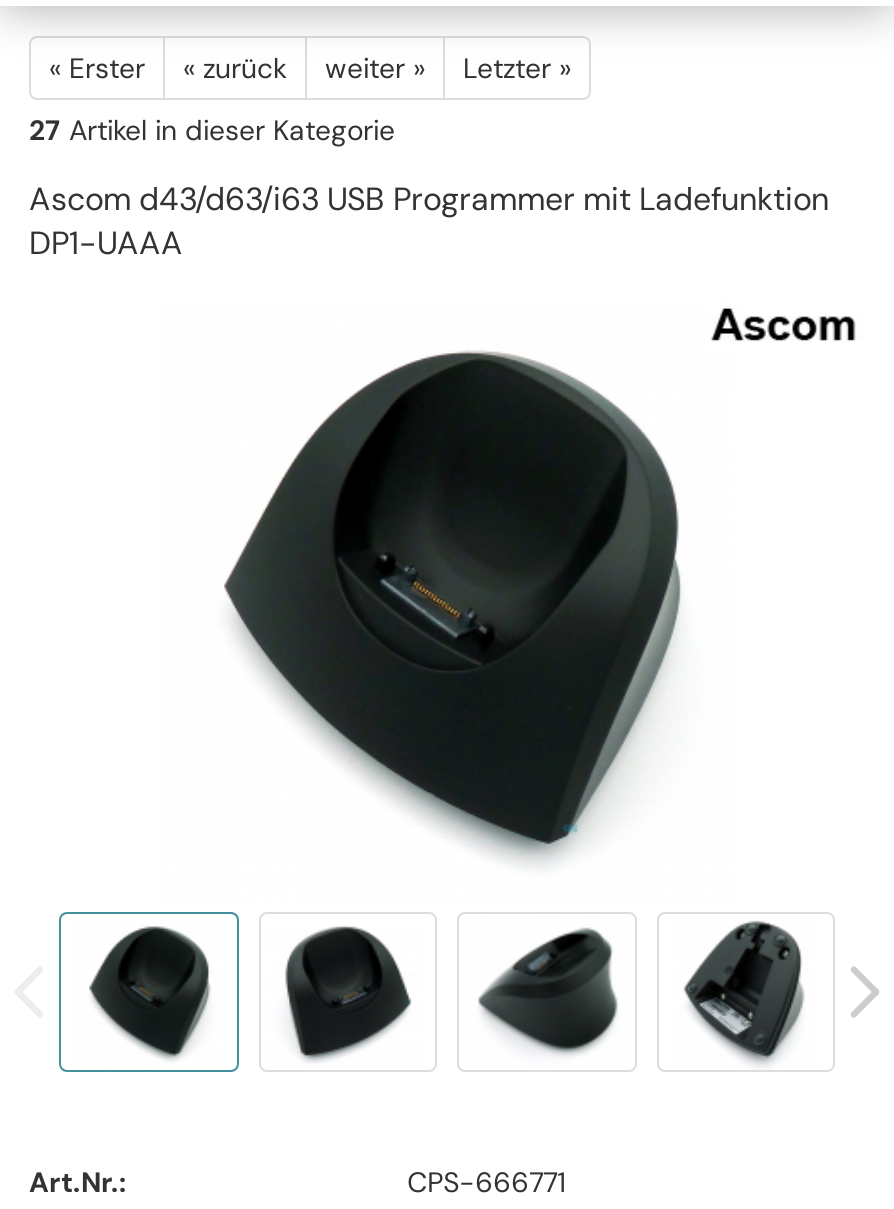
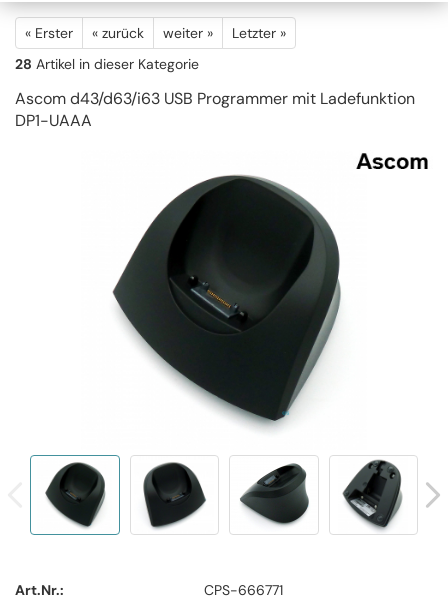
- 27 Artikel in dieser Kategorie
+ 28 Artikel in dieser Kategorie
